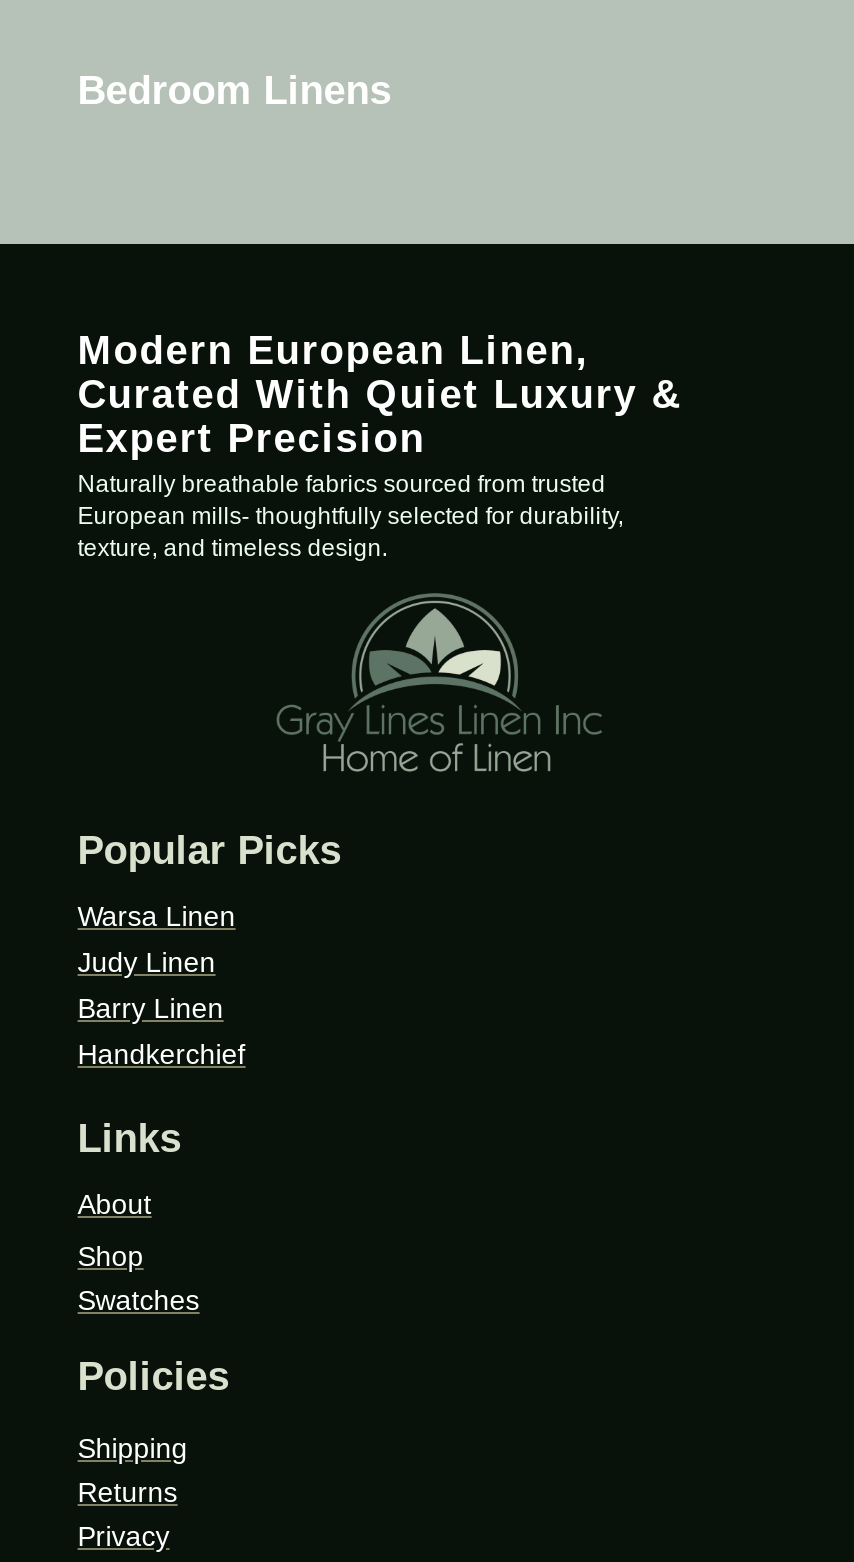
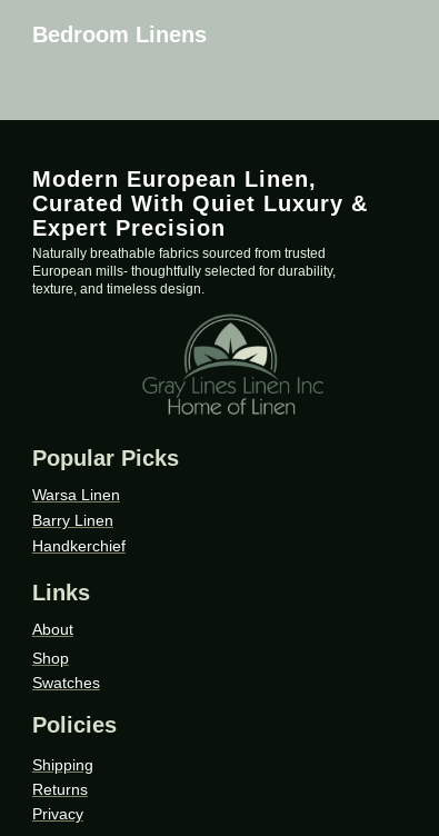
- Judy Linen
